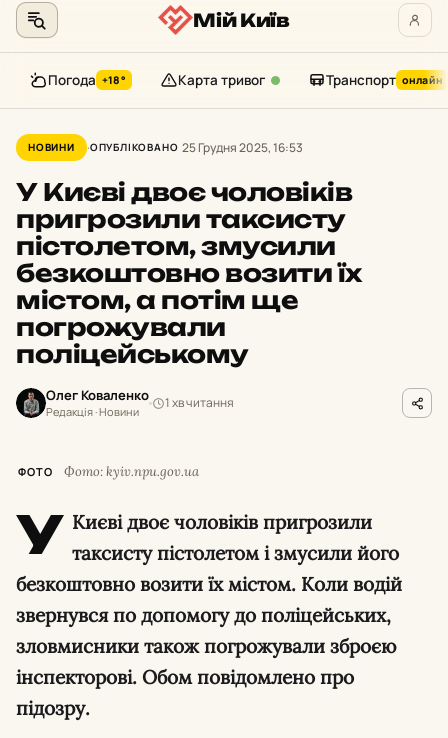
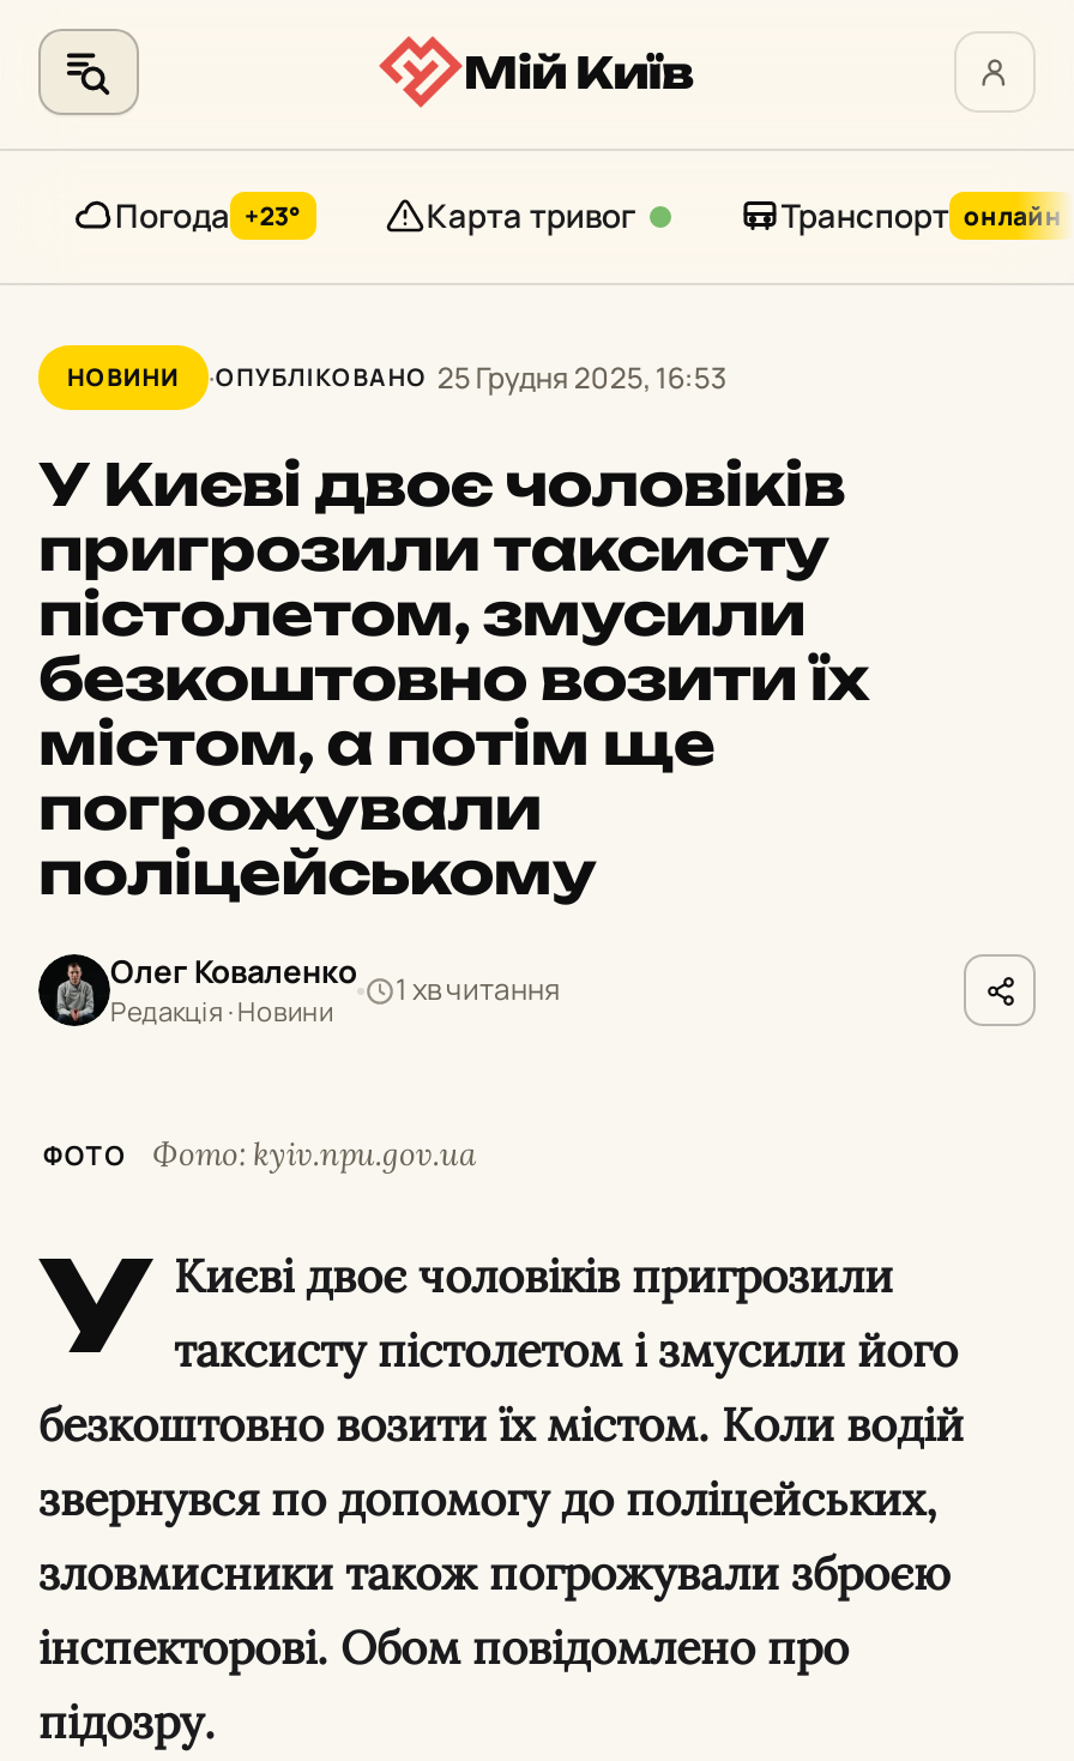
- Погода +18°
+ Погода +23°
